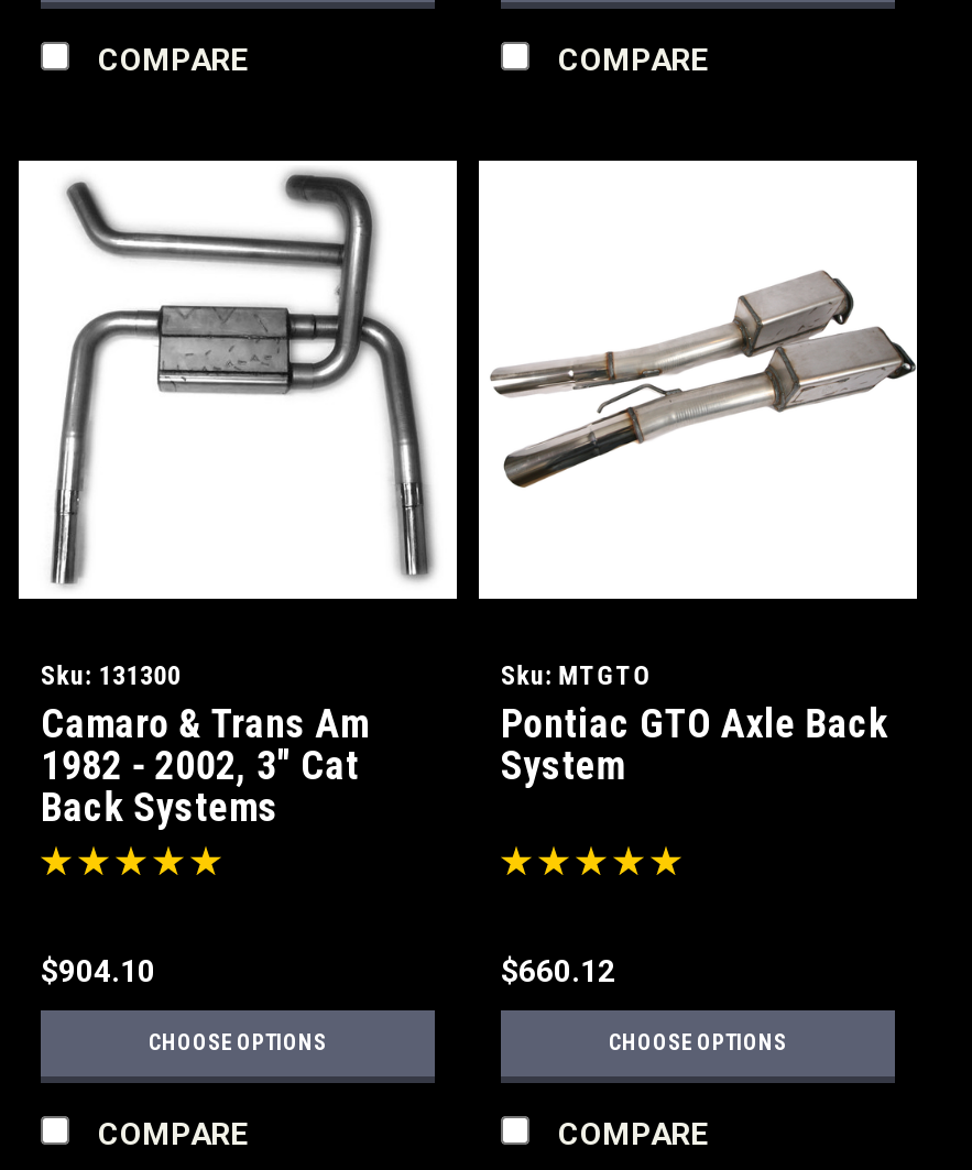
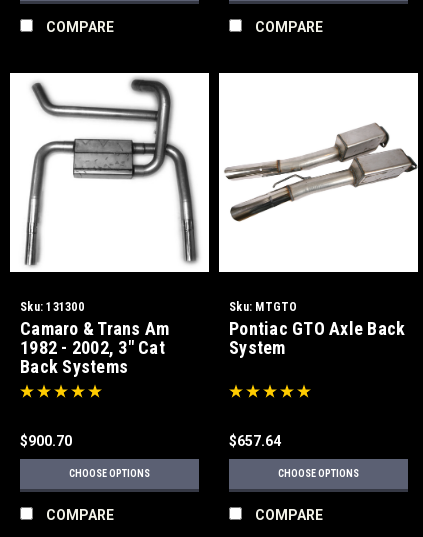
- $904.10
+ $900.70

- $660.12
+ $657.64
